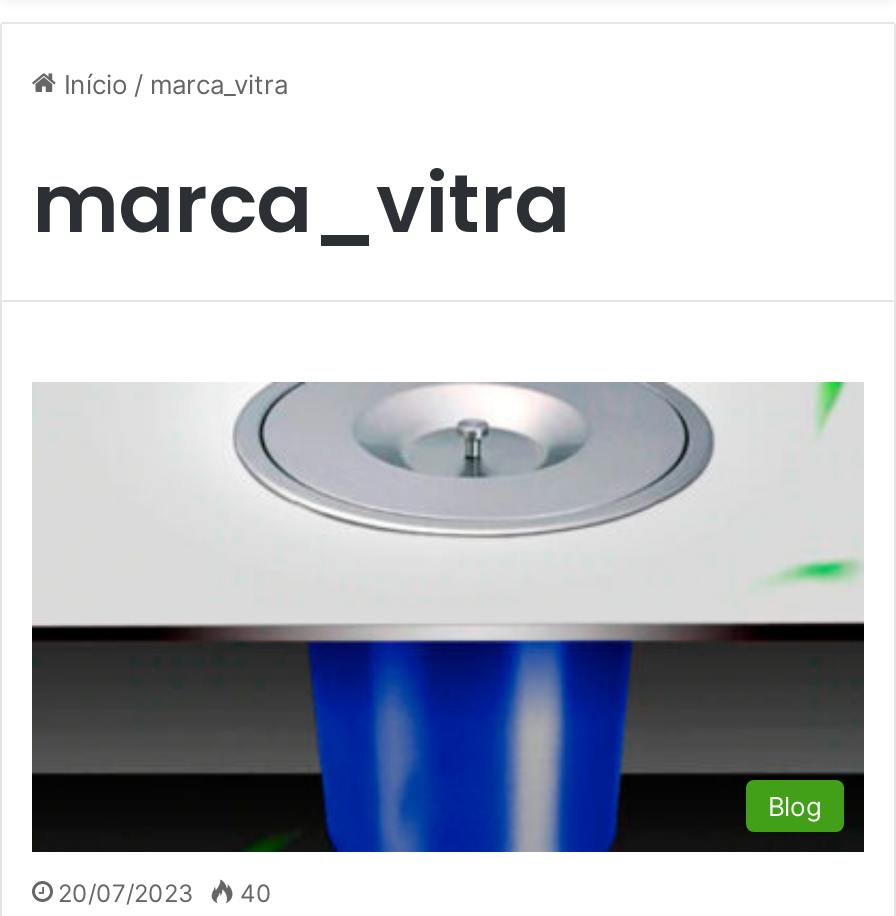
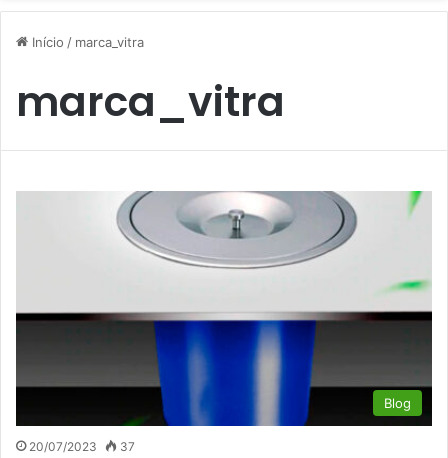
- 20/07/2023 40
+ 20/07/2023 37
